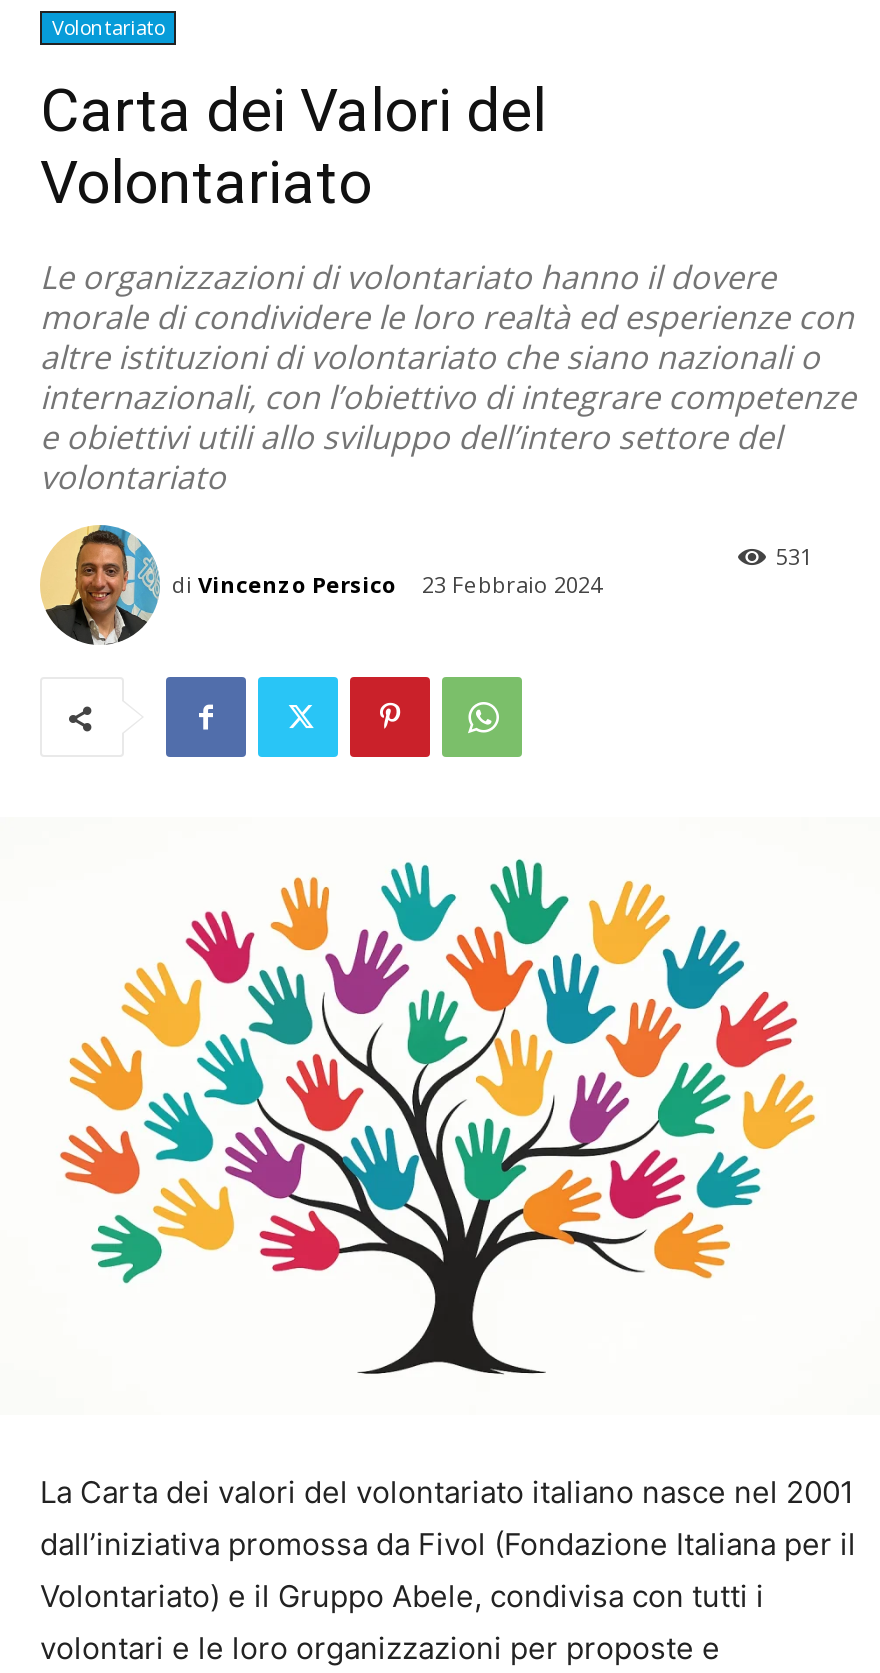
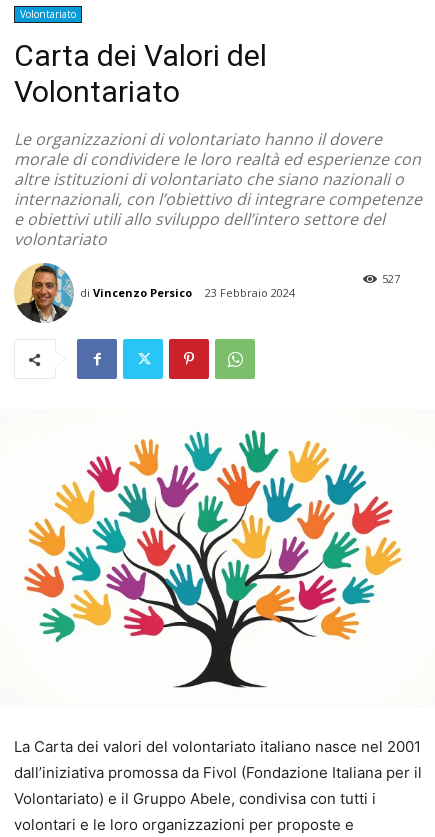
- 531
+ 527
